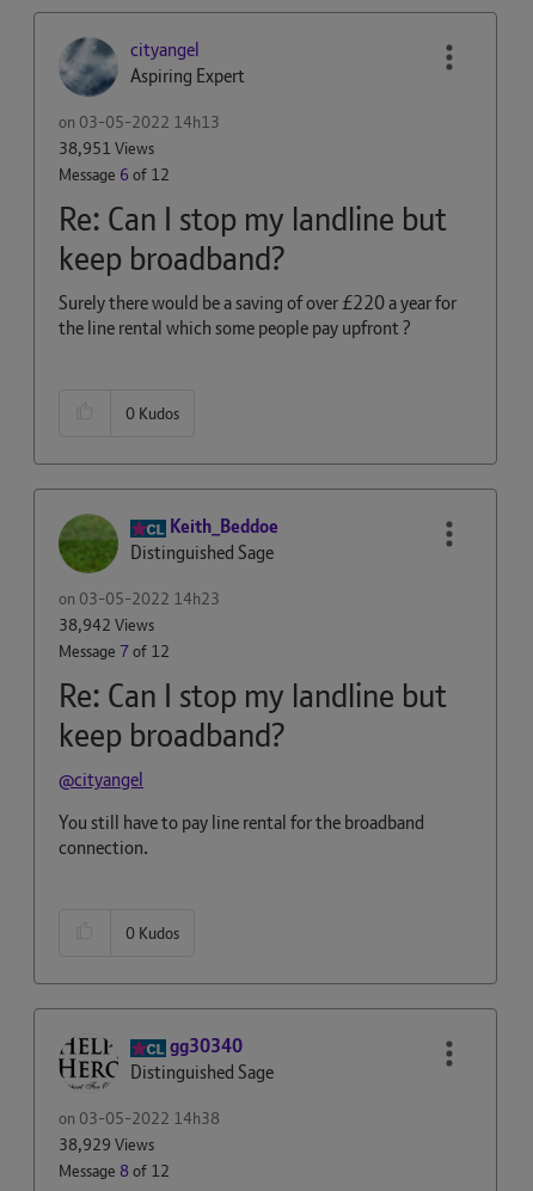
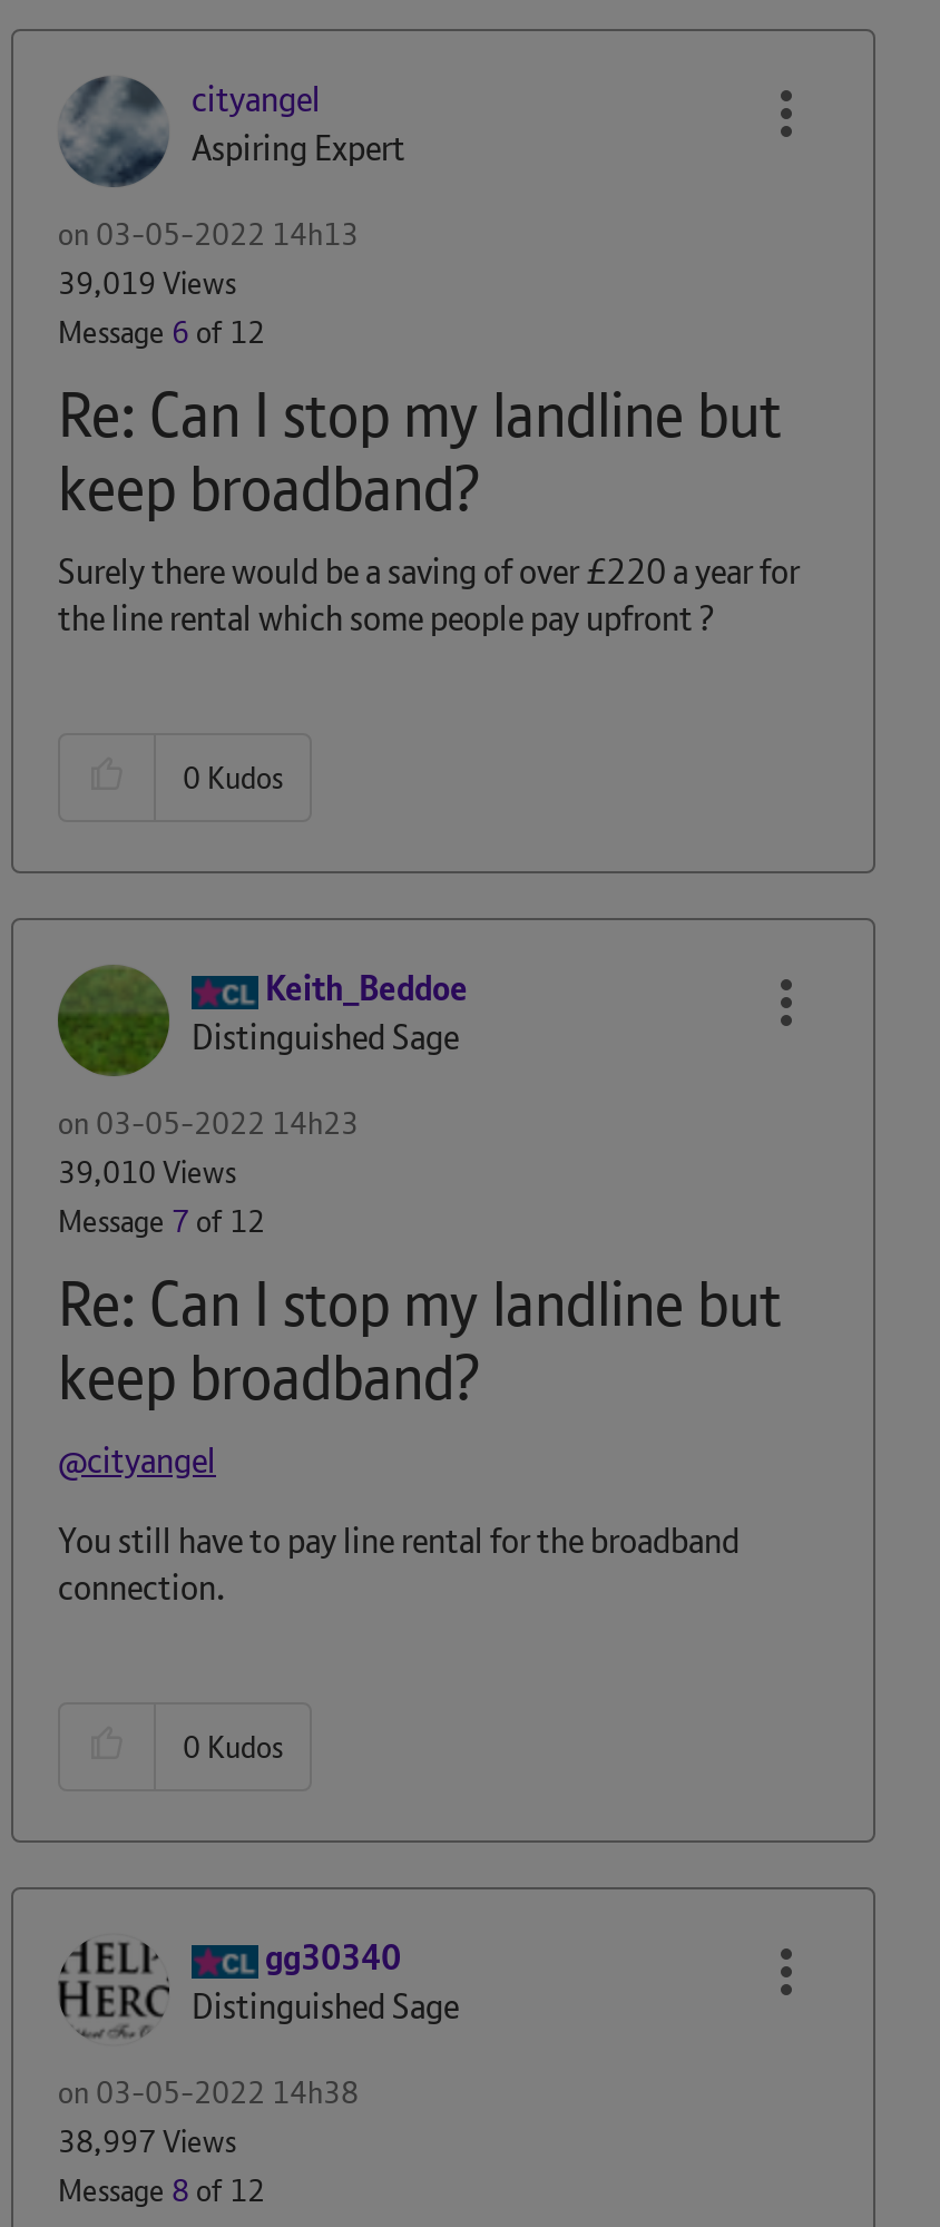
- 38,951 Views
+ 39,019 Views

- 38,942 Views
+ 39,010 Views

- 38,929 Views
+ 38,997 Views
